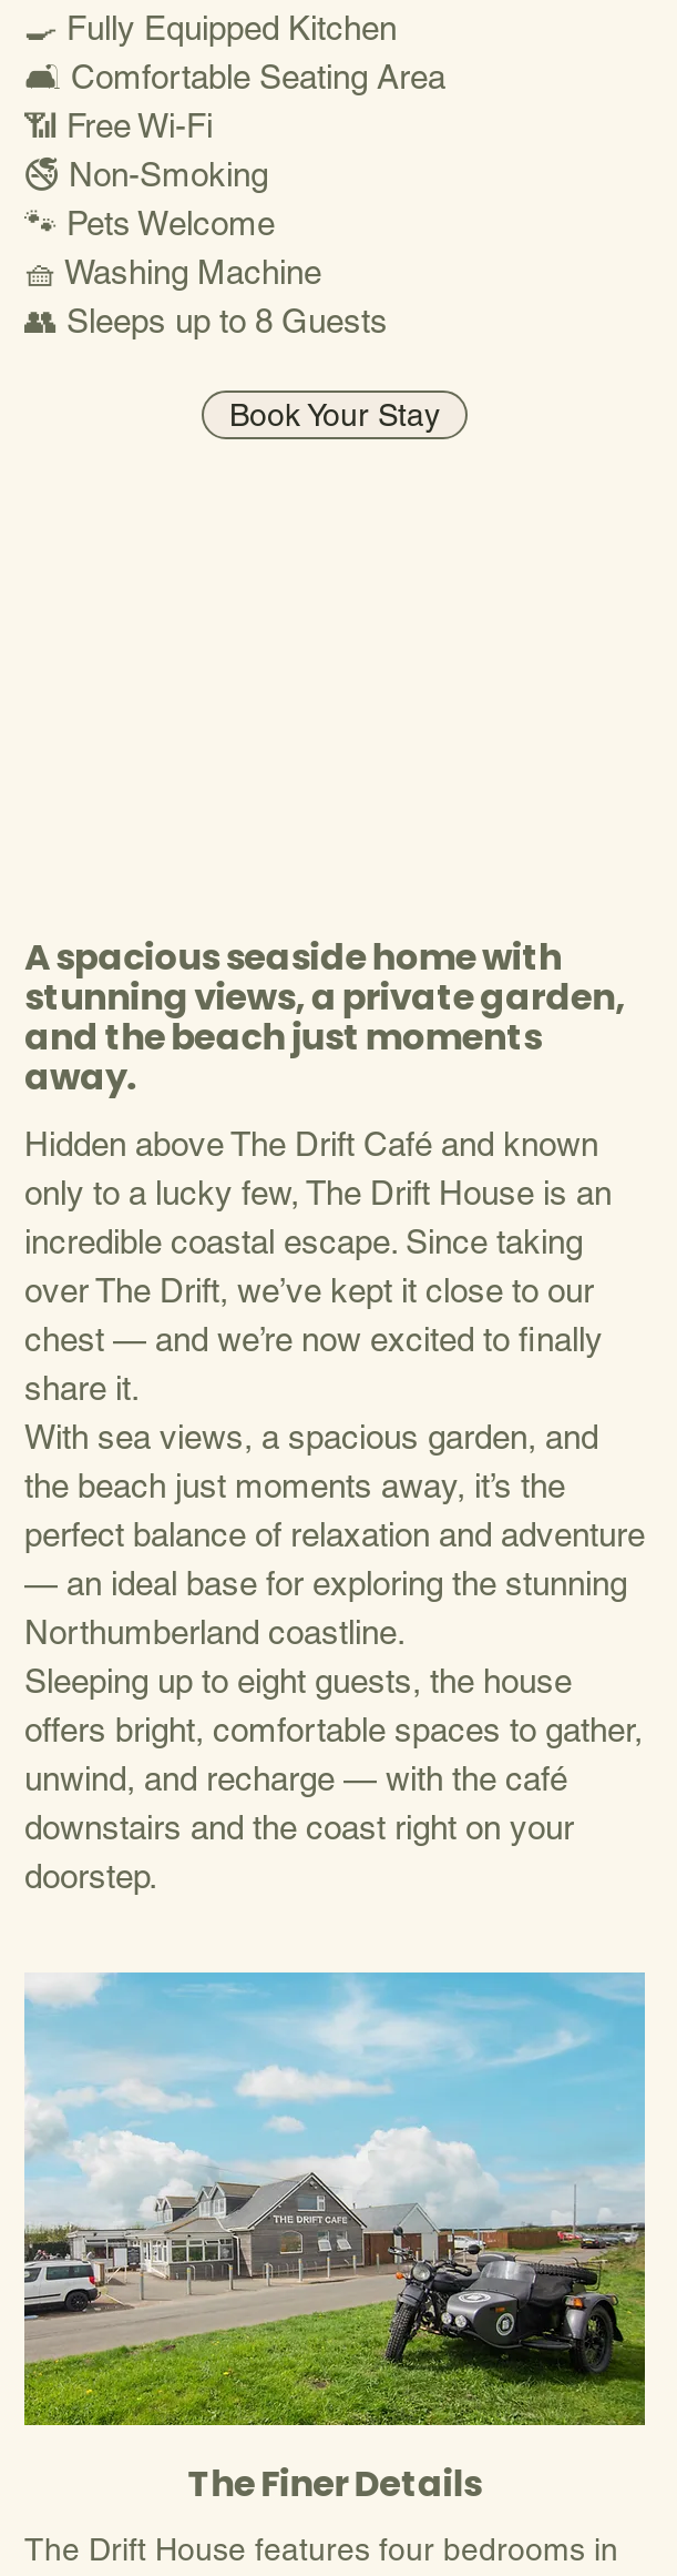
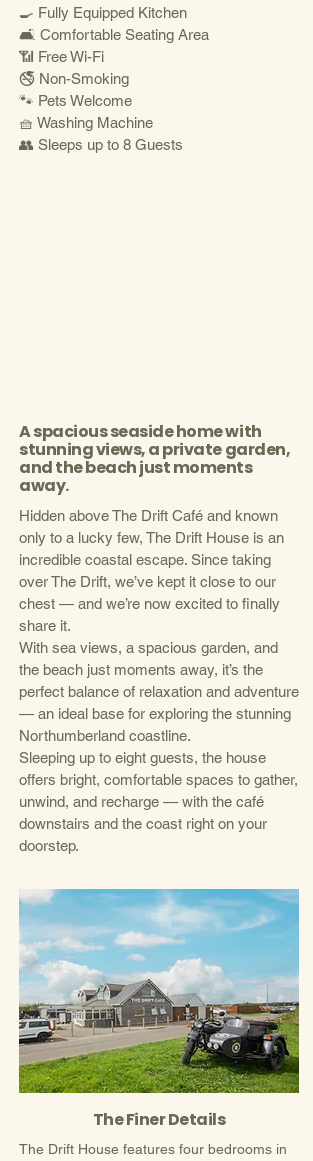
- Book Your Stay
